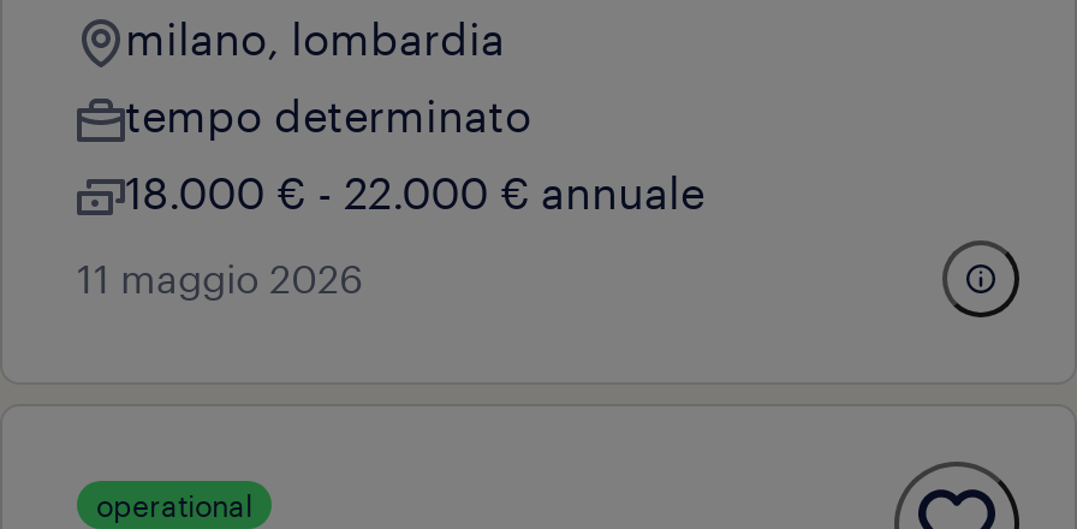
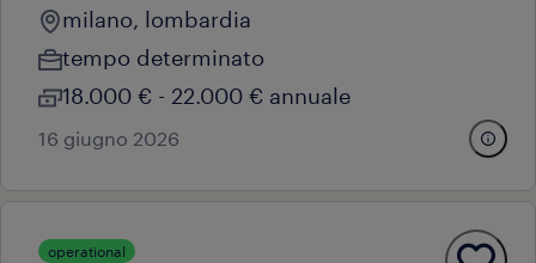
- 11 maggio 2026
+ 16 giugno 2026
